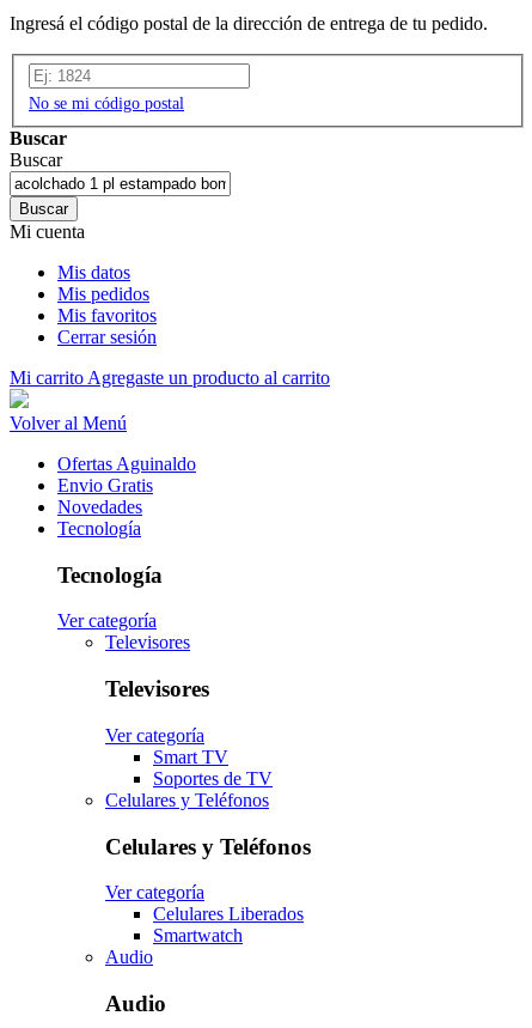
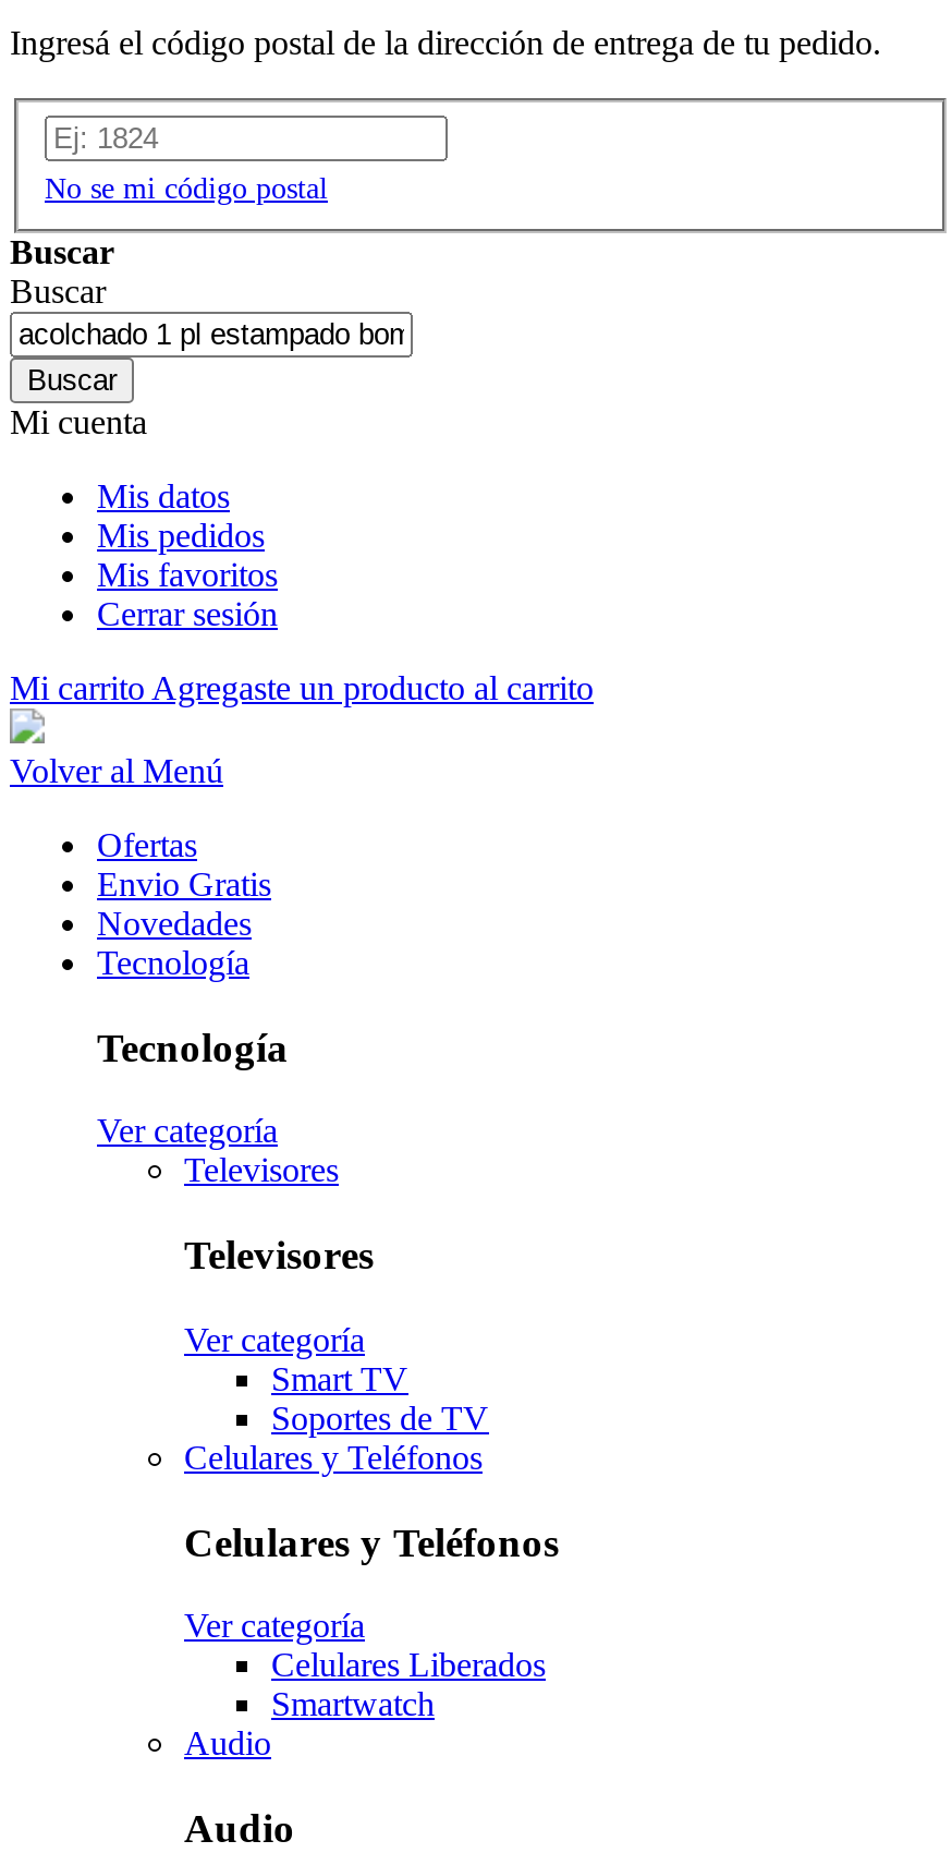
- Ofertas Aguinaldo
+ Ofertas
